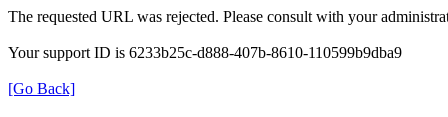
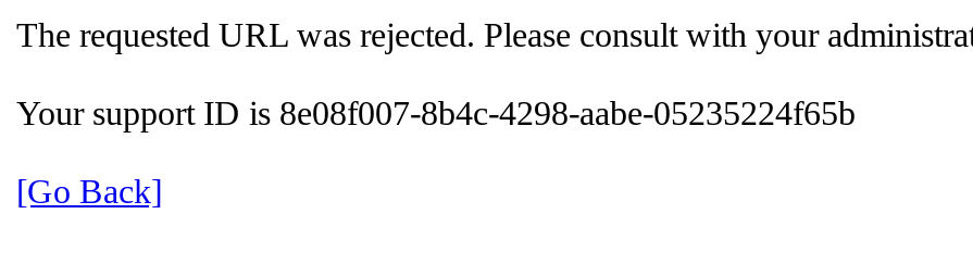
- Your support ID is 6233b25c-d888-407b-8610-110599b9dba9
+ Your support ID is 8e08f007-8b4c-4298-aabe-05235224f65b
